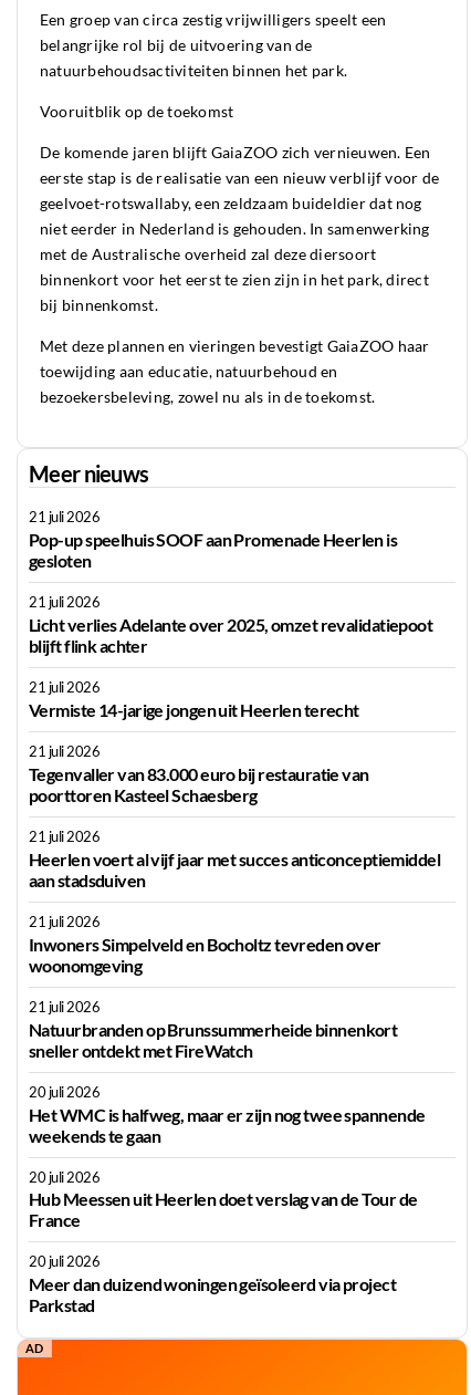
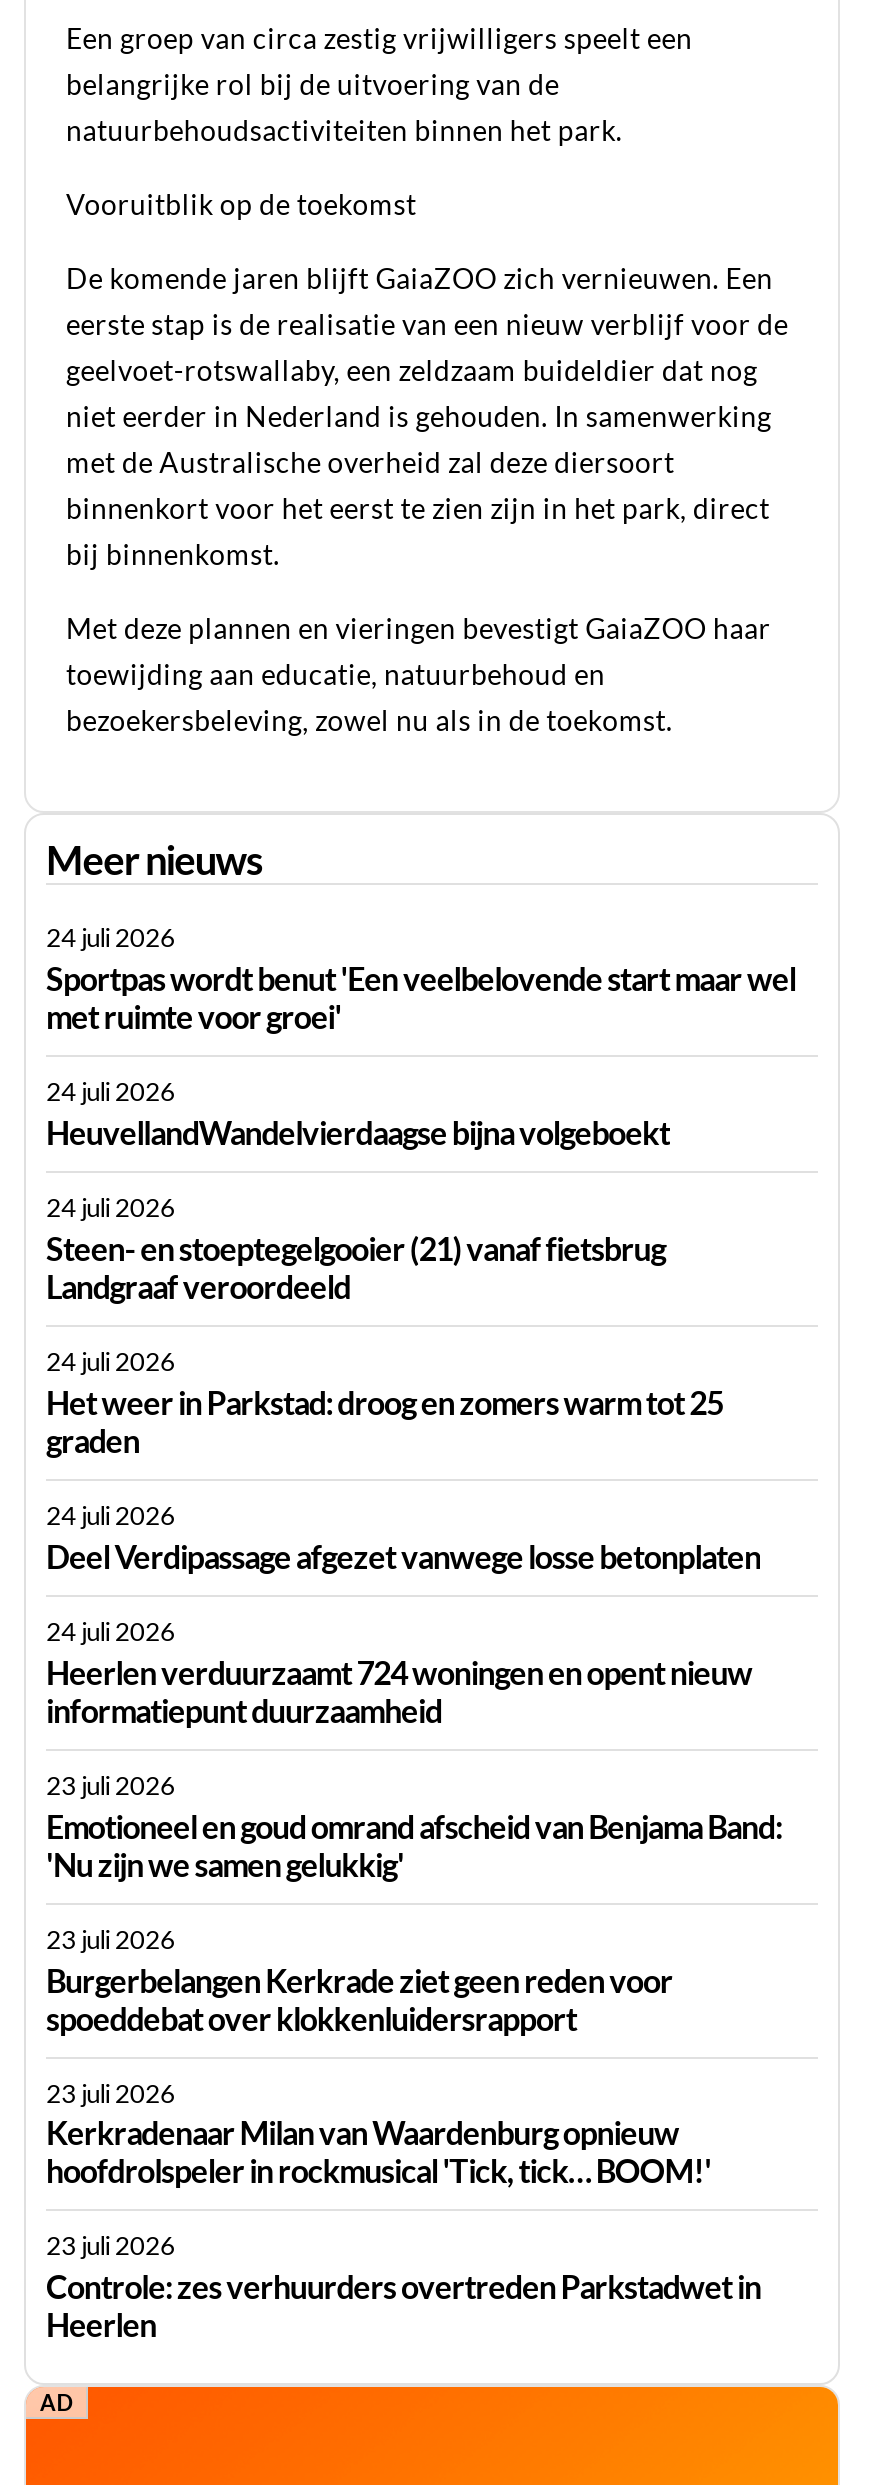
- 21 juli 2026
- Pop-up speelhuis SOOF aan Promenade Heerlen is
- gesloten
+ 24 juli 2026
+ Sportpas wordt benut 'Een veelbelovende start maar wel
+ met ruimte voor groei'

- 21 juli 2026
- Licht verlies Adelante over 2025, omzet revalidatiepoot
- blijft flink achter
+ 24 juli 2026
+ HeuvellandWandelvierdaagse bijna volgeboekt

- 21 juli 2026
- Vermiste 14-jarige jongen uit Heerlen terecht
+ 24 juli 2026
+ Steen- en stoeptegelgooier (21) vanaf fietsbrug
+ Landgraaf veroordeeld

- 21 juli 2026
- Tegenvaller van 83.000 euro bij restauratie van
- poorttoren Kasteel Schaesberg
+ 24 juli 2026
+ Het weer in Parkstad: droog en zomers warm tot 25
+ graden

- 21 juli 2026
- Heerlen voert al vijf jaar met succes anticonceptiemiddel
- aan stadsduiven
+ 24 juli 2026
+ Deel Verdipassage afgezet vanwege losse betonplaten

- 21 juli 2026
- Inwoners Simpelveld en Bocholtz tevreden over
- woonomgeving
+ 24 juli 2026
+ Heerlen verduurzaamt 724 woningen en opent nieuw
+ informatiepunt duurzaamheid

- 21 juli 2026
- Natuurbranden op Brunssummerheide binnenkort
- sneller ontdekt met FireWatch
+ 23 juli 2026
+ Emotioneel en goud omrand afscheid van Benjama Band:
+ 'Nu zijn we samen gelukkig'

- 20 juli 2026
- Het WMC is halfweg, maar er zijn nog twee spannende
- weekends te gaan
+ 23 juli 2026
+ Burgerbelangen Kerkrade ziet geen reden voor
+ spoeddebat over klokkenluidersrapport

- 20 juli 2026
- Hub Meessen uit Heerlen doet verslag van de Tour de
- France
+ 23 juli 2026
+ Kerkradenaar Milan van Waardenburg opnieuw
+ hoofdrolspeler in rockmusical 'Tick, tick… BOOM!'

- 20 juli 2026
- Meer dan duizend woningen geïsoleerd via project
- Parkstad
+ 23 juli 2026
+ Controle: zes verhuurders overtreden Parkstadwet in
+ Heerlen
